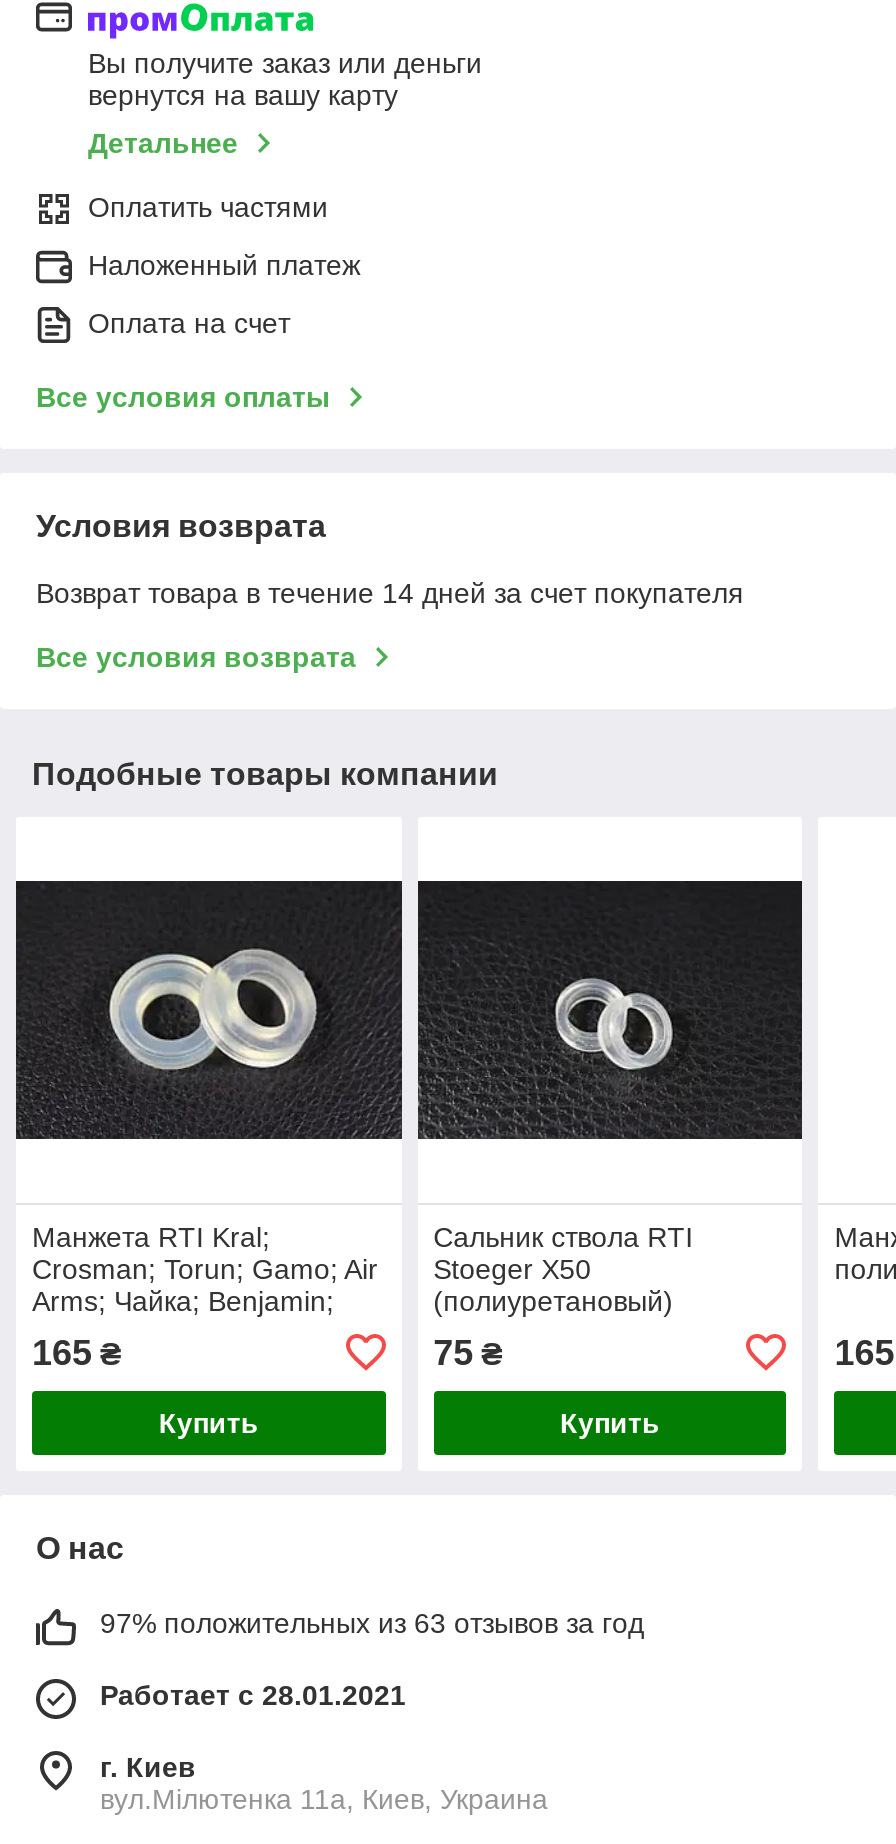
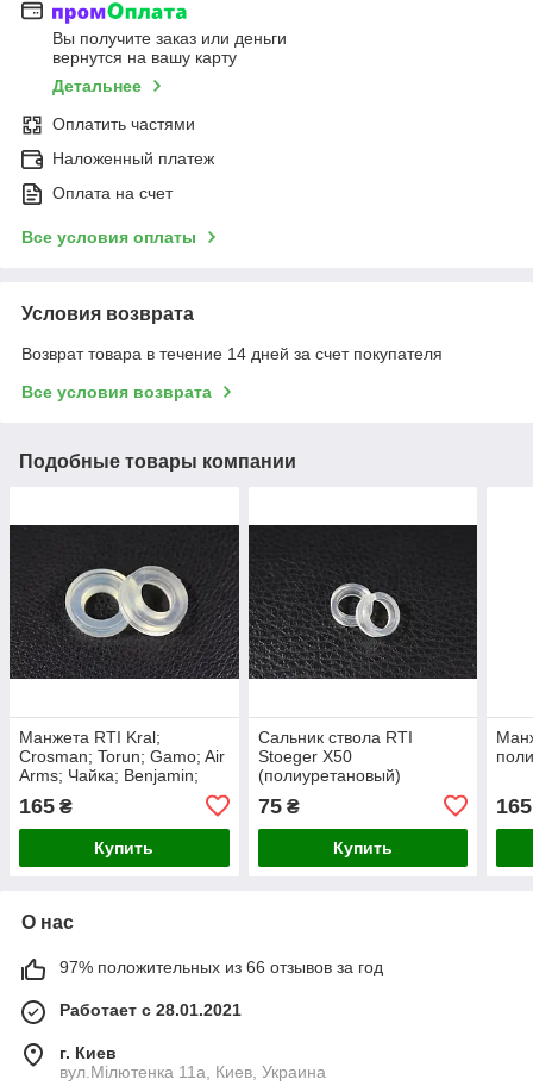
- 97% положительных из 63 отзывов за год
+ 97% положительных из 66 отзывов за год
